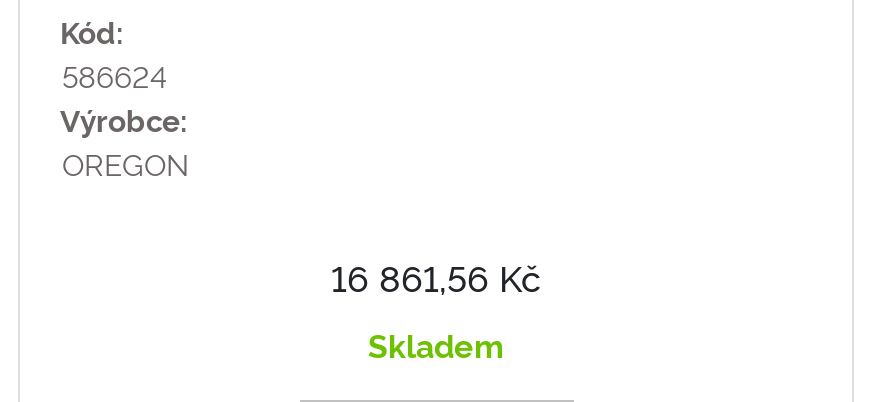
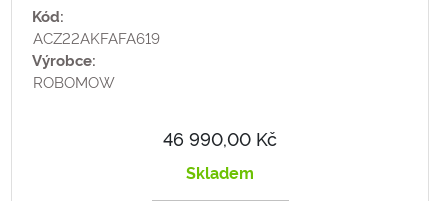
- 586624
+ ACZ22AKFAFA619

- OREGON
+ ROBOMOW

- 16 861,56 Kč
+ 46 990,00 Kč
